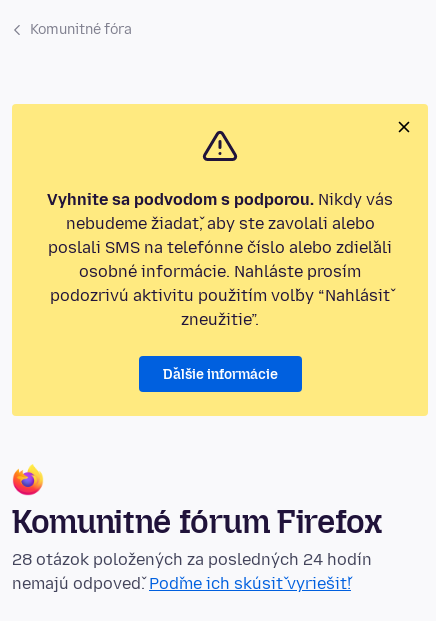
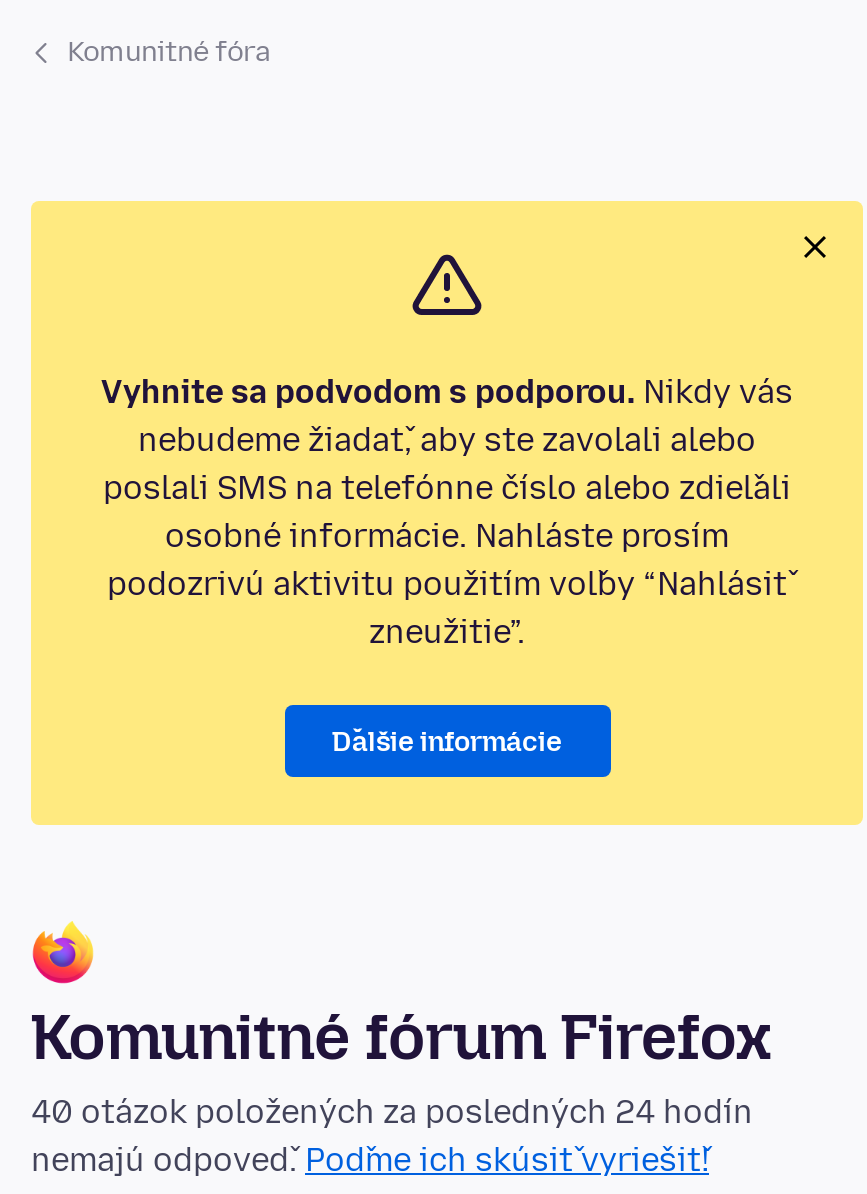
- 28 otázok položených za posledných 24 hodín
+ 40 otázok položených za posledných 24 hodín
